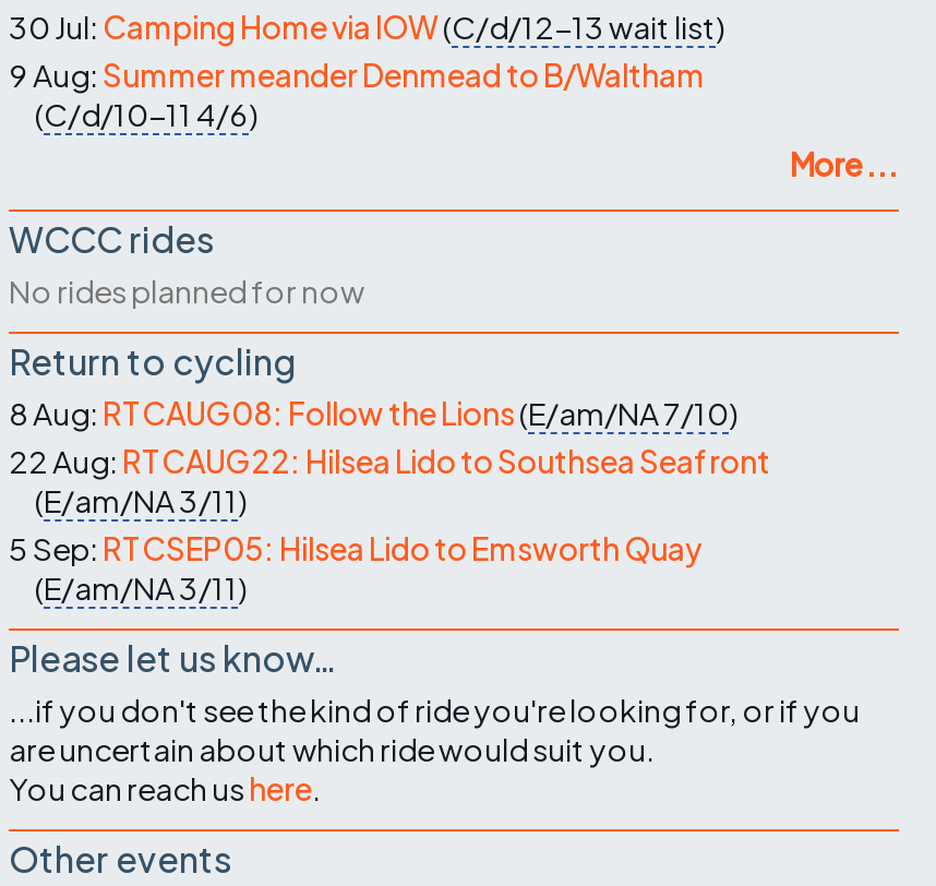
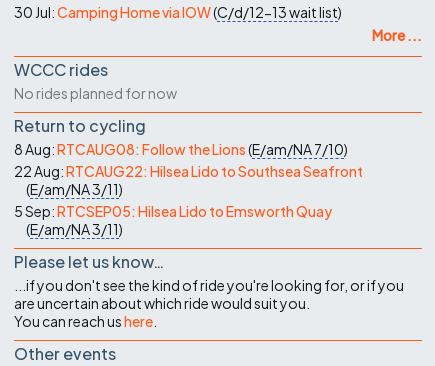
- 9 Aug: Summer meander Denmead to B/Waltham
- (C/d/10-11 4/6)
